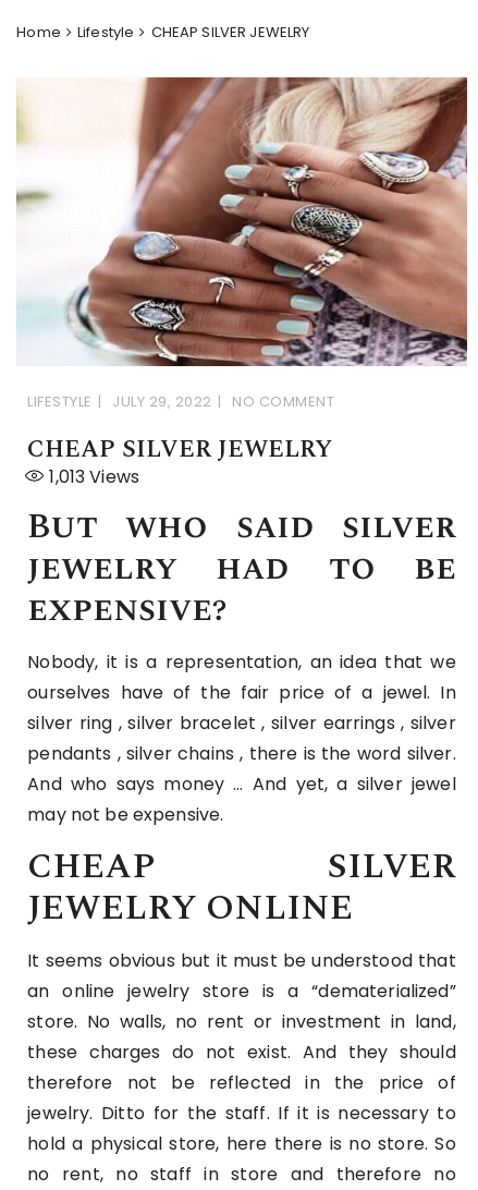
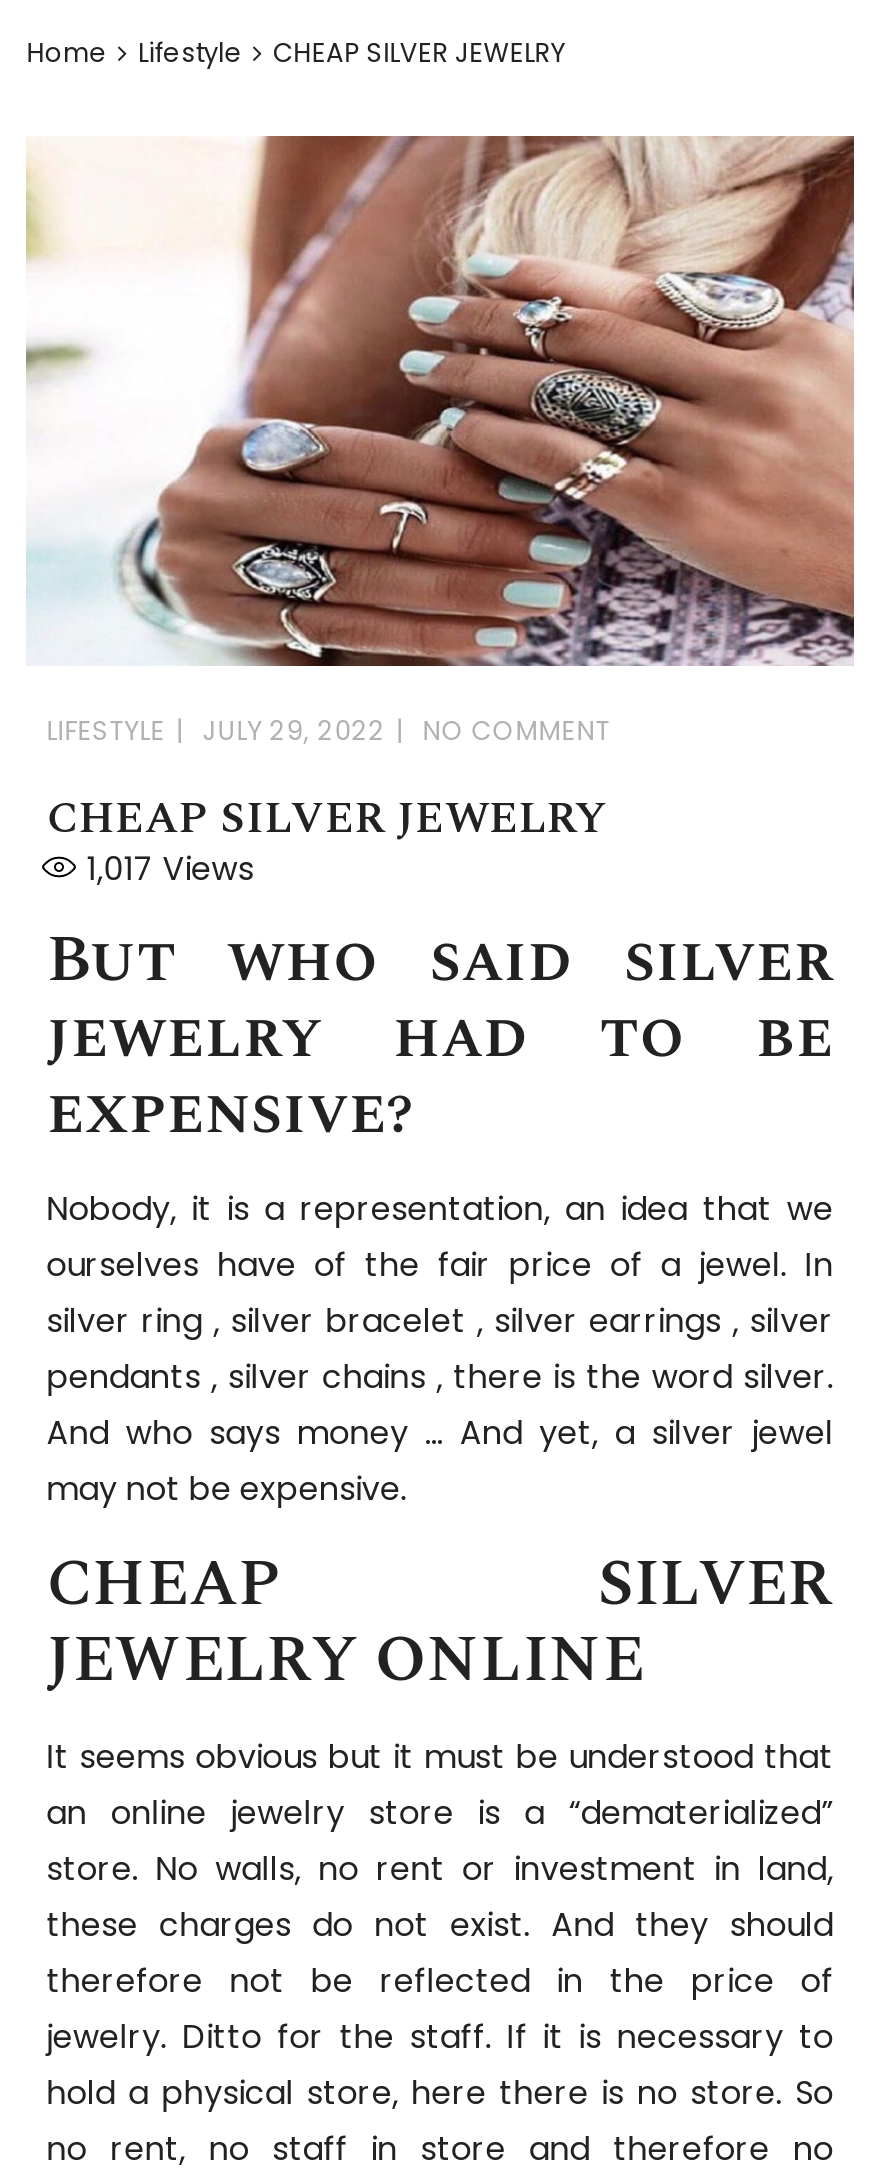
- 1,013 Views
+ 1,017 Views
